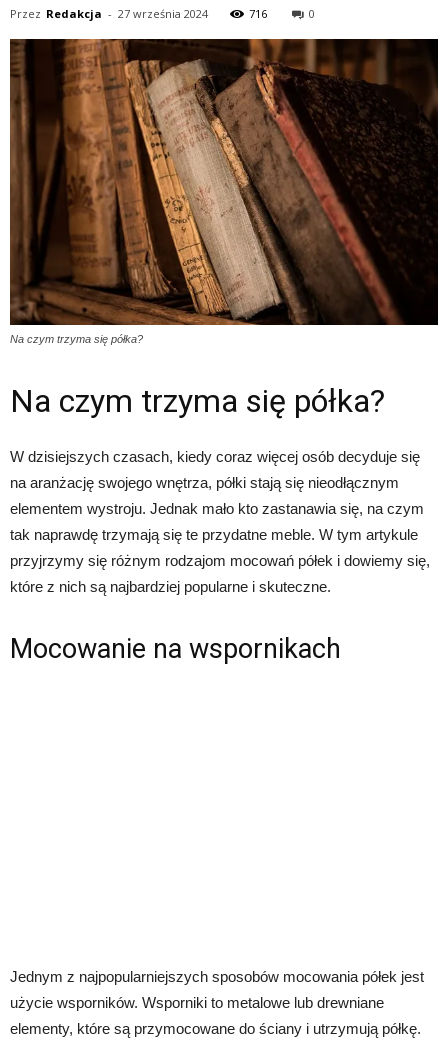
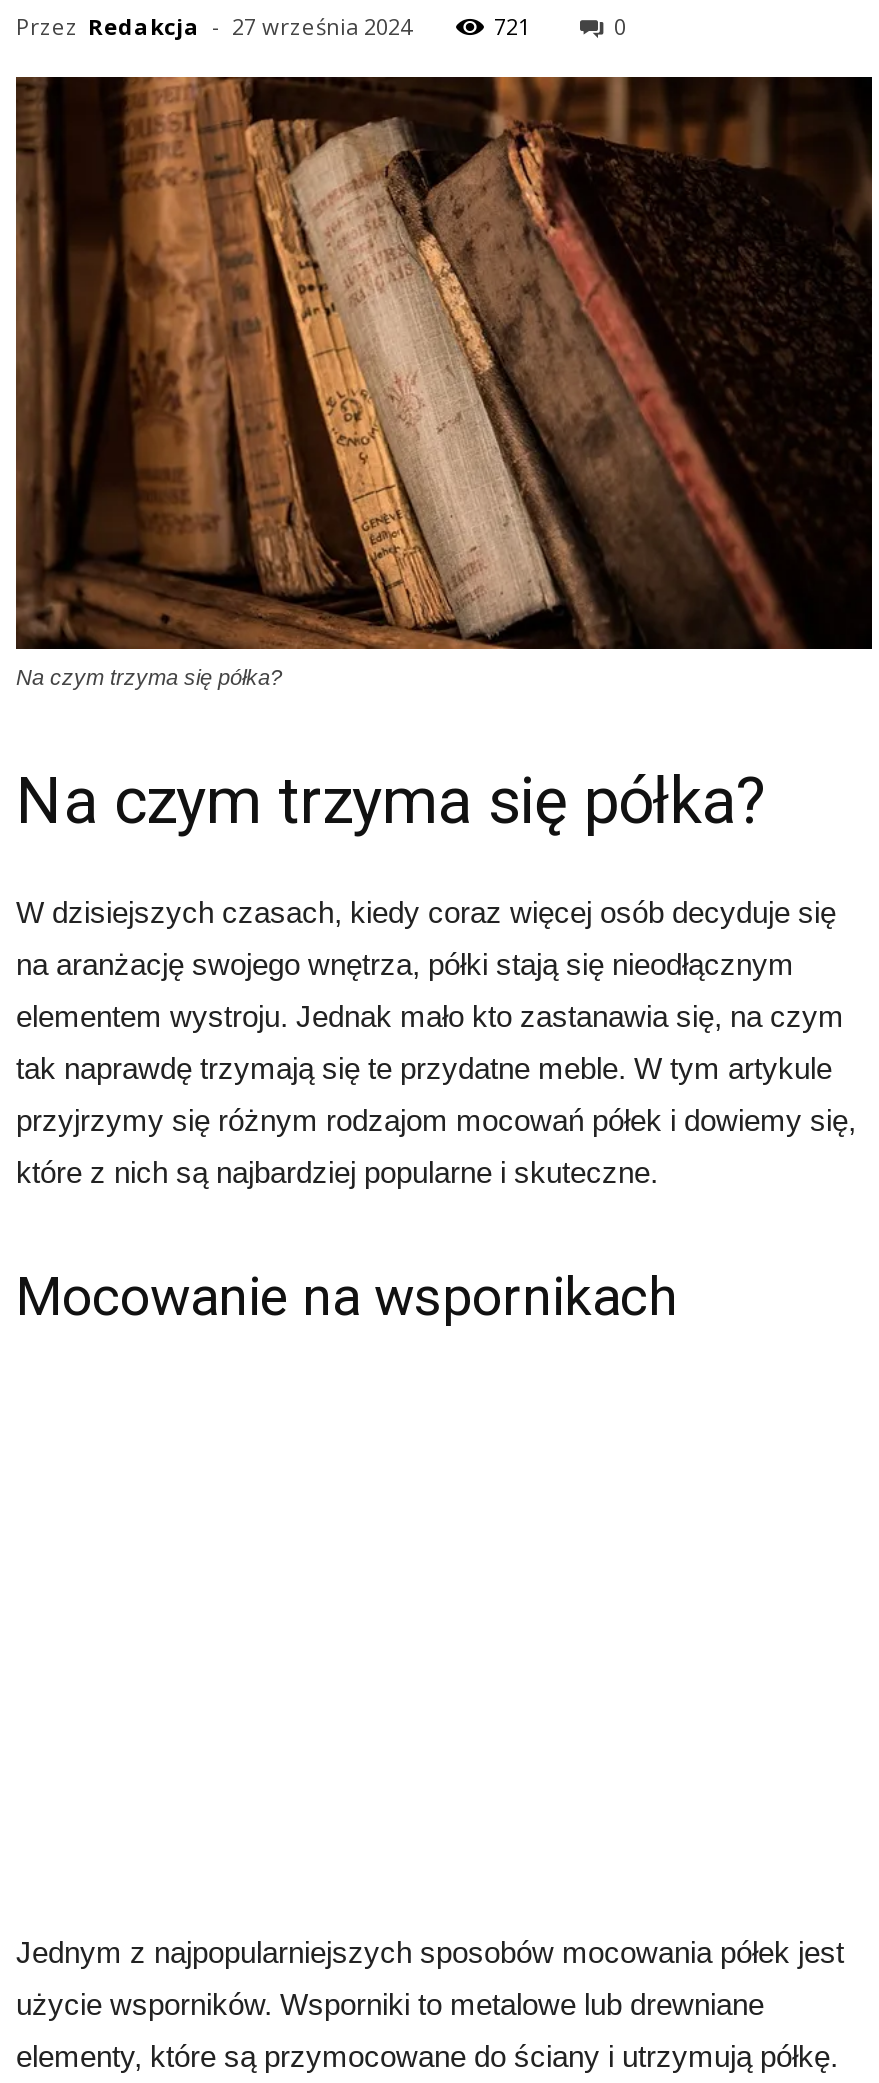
- 716
+ 721
